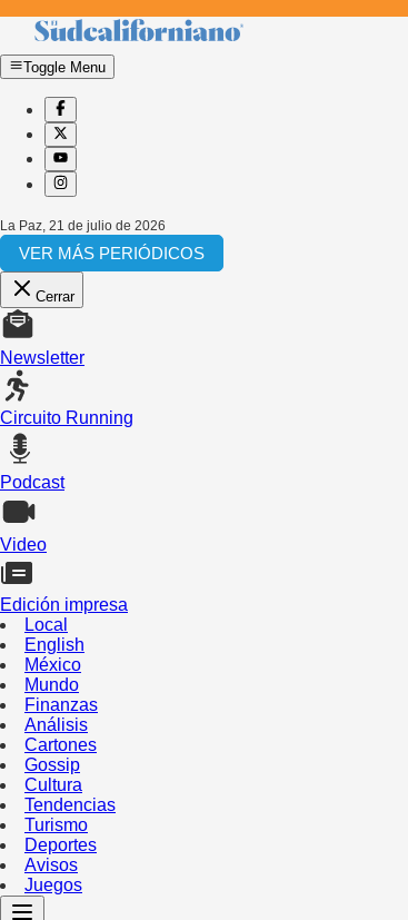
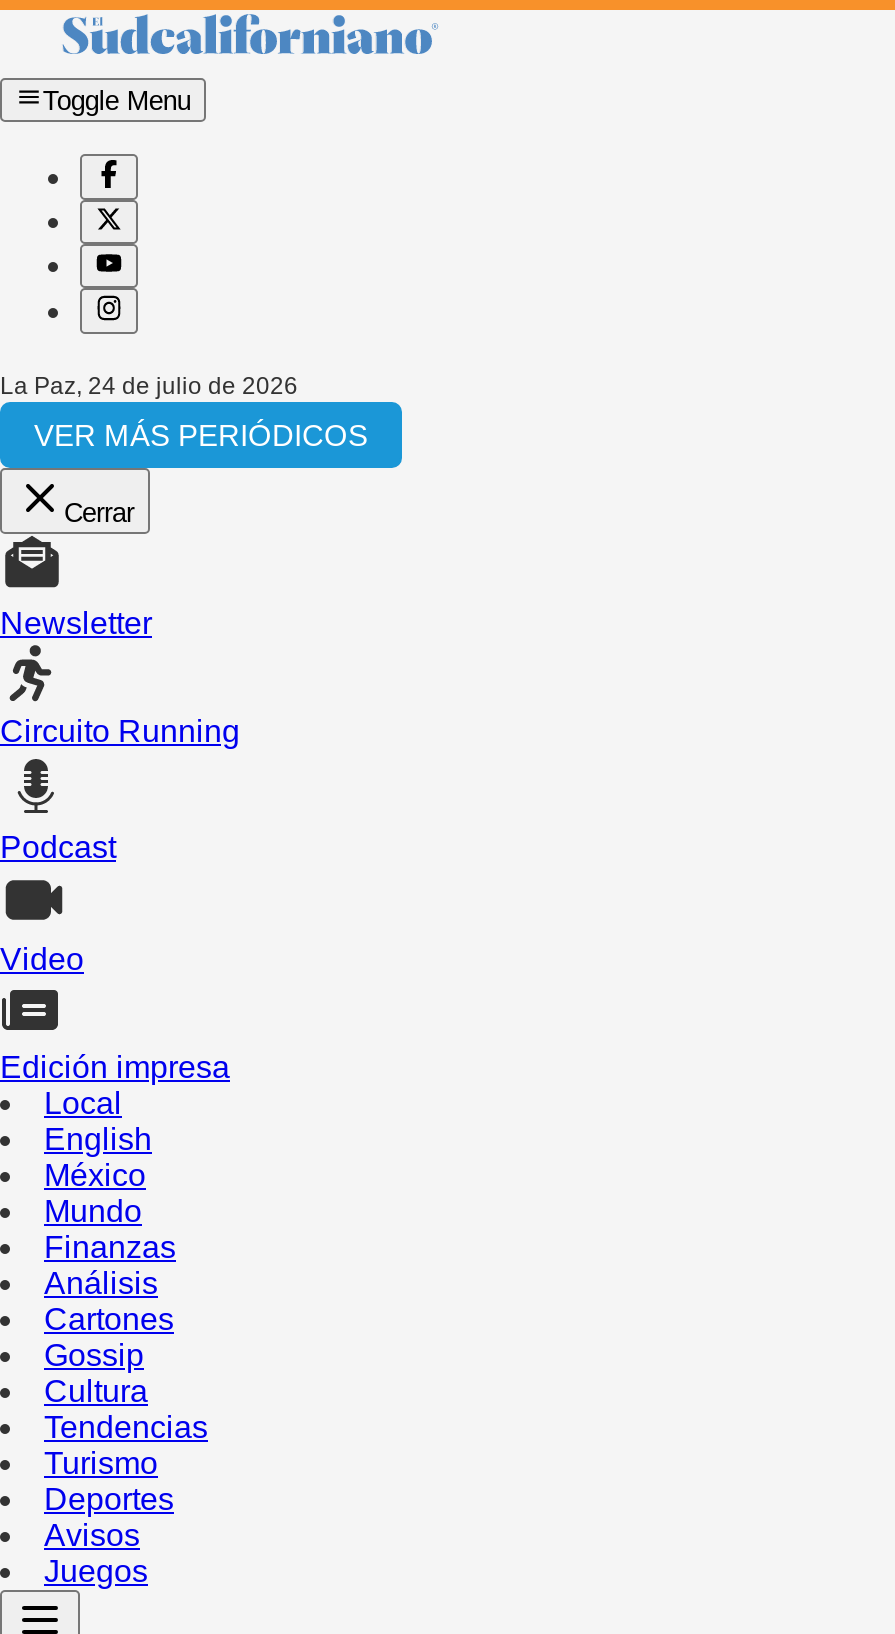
- La Paz, 21 de julio de 2026
+ La Paz, 24 de julio de 2026
